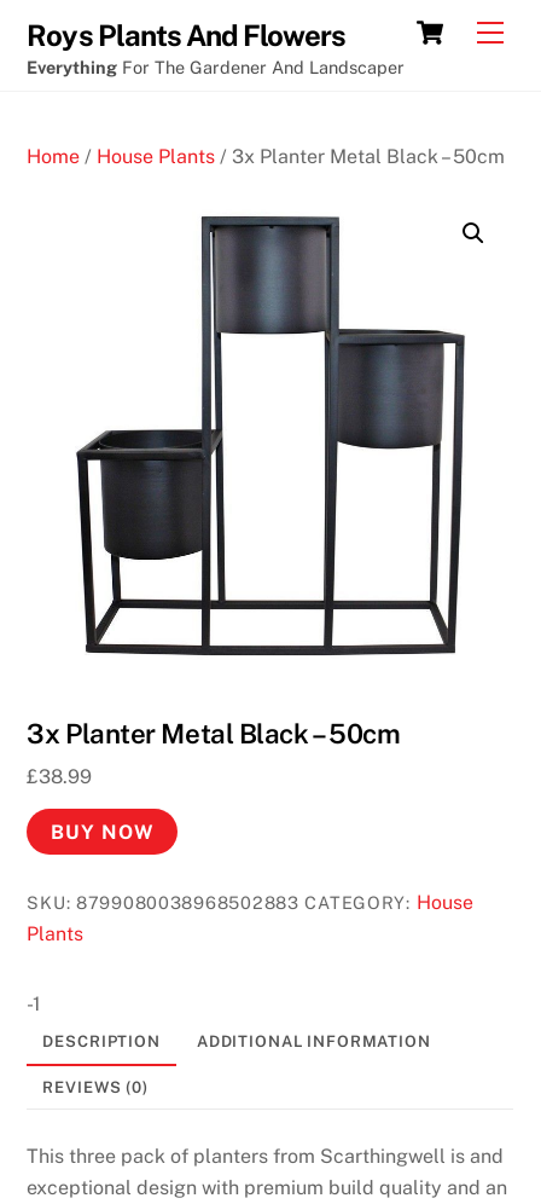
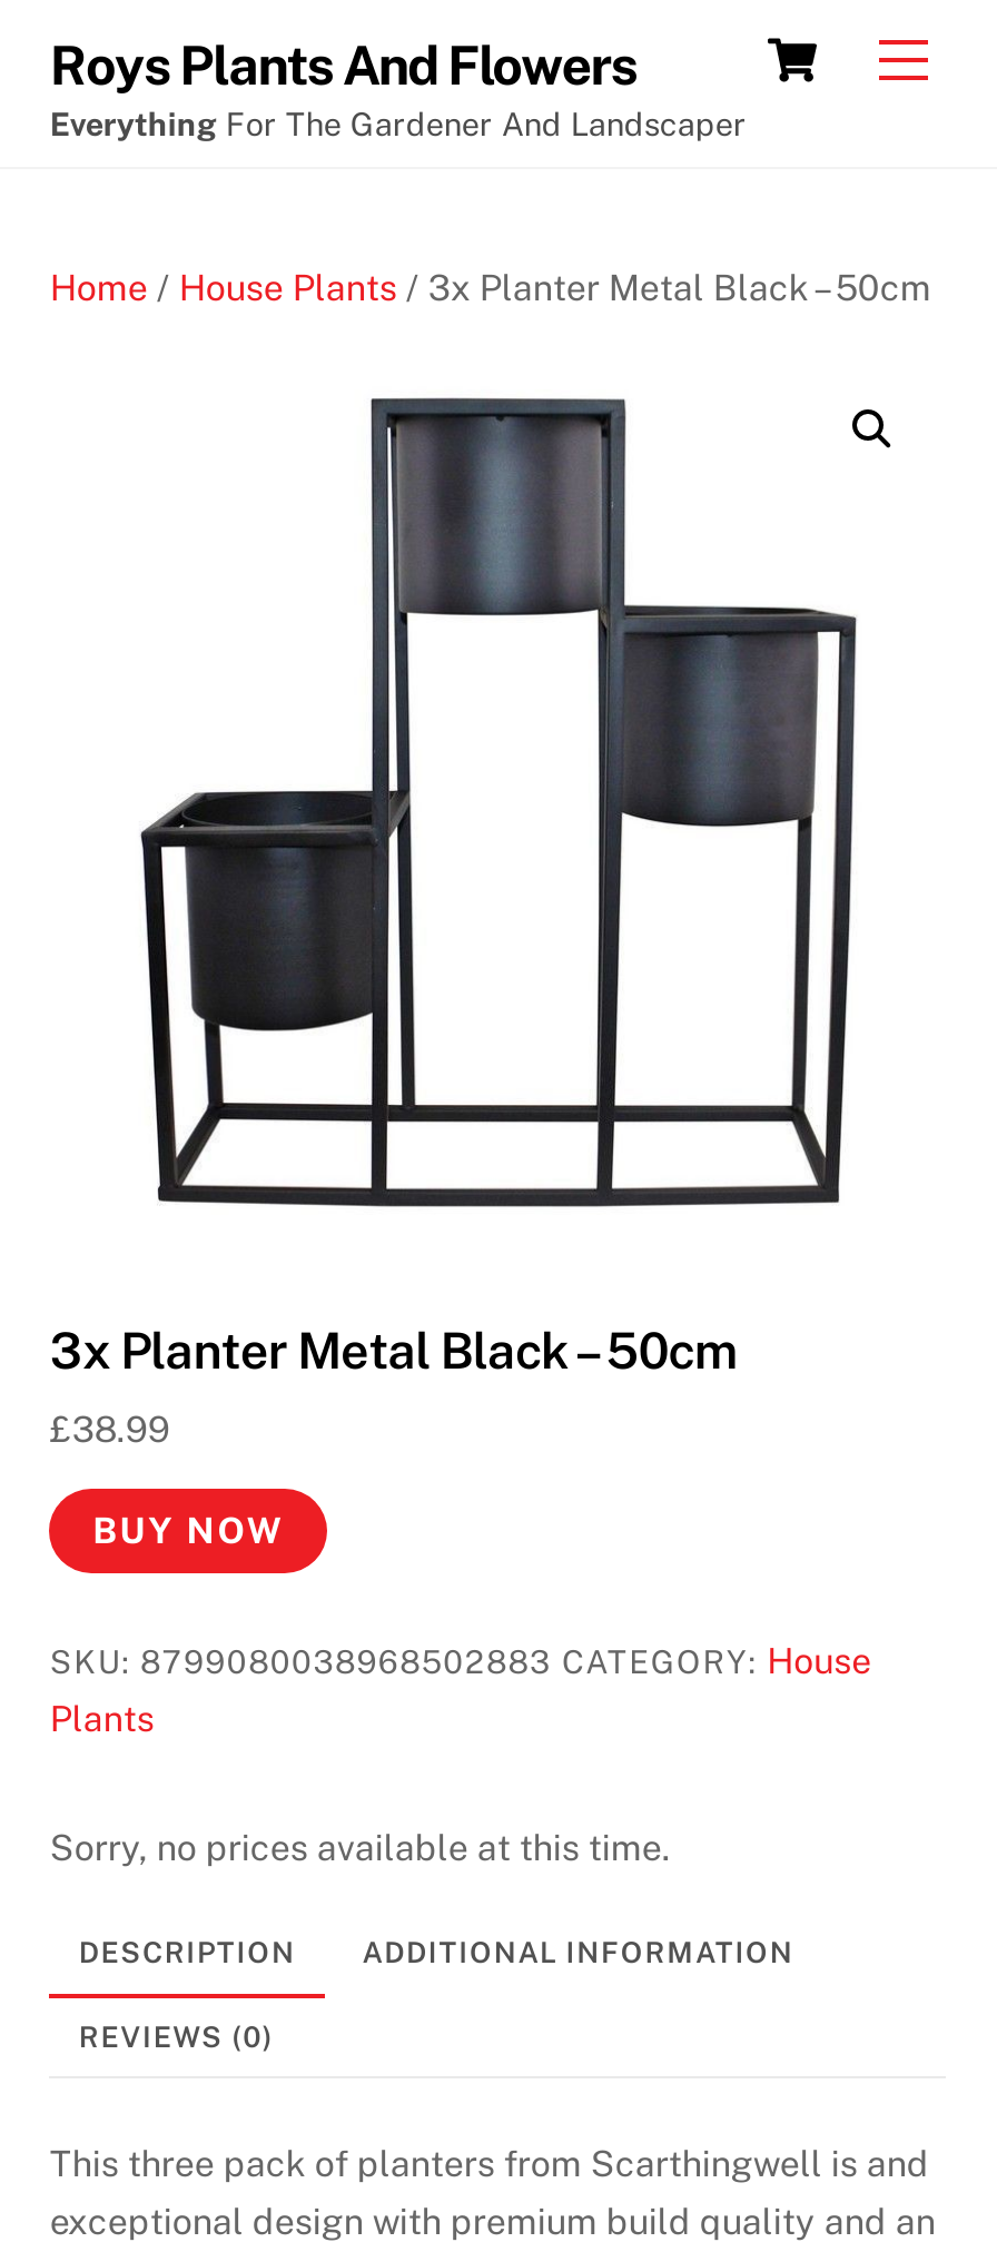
- -1
+ Sorry, no prices available at this time.
